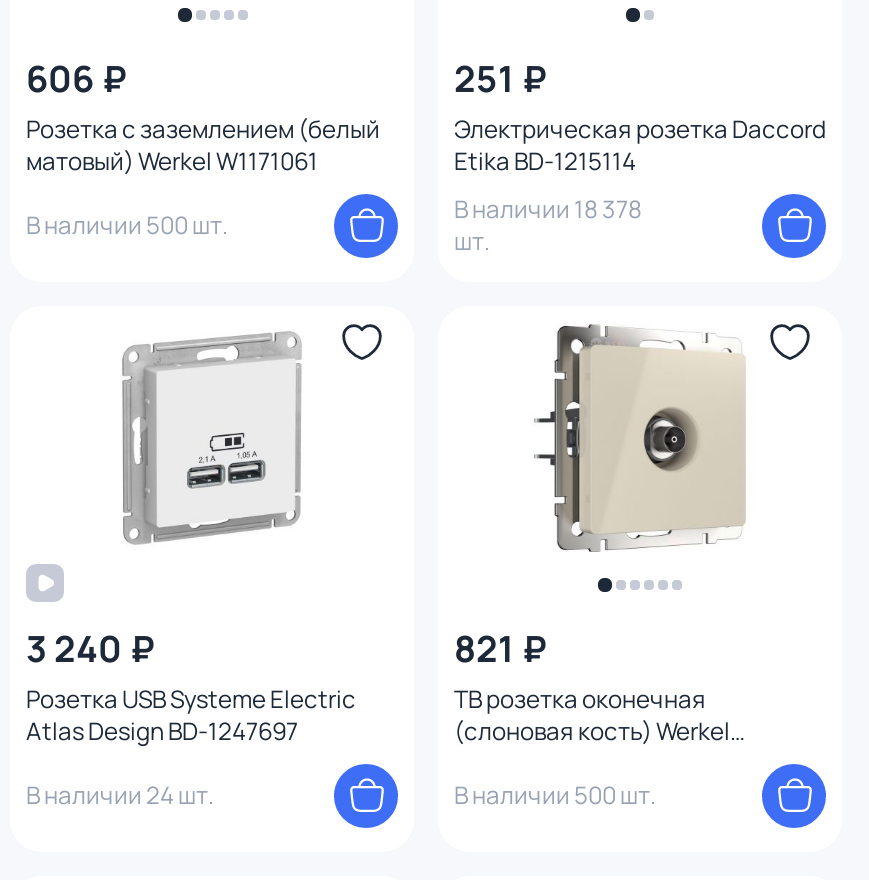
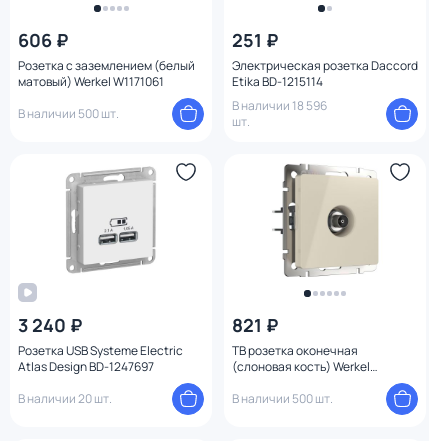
- В наличии 18 378
+ В наличии 18 596

- В наличии 24 шт.
+ В наличии 20 шт.
